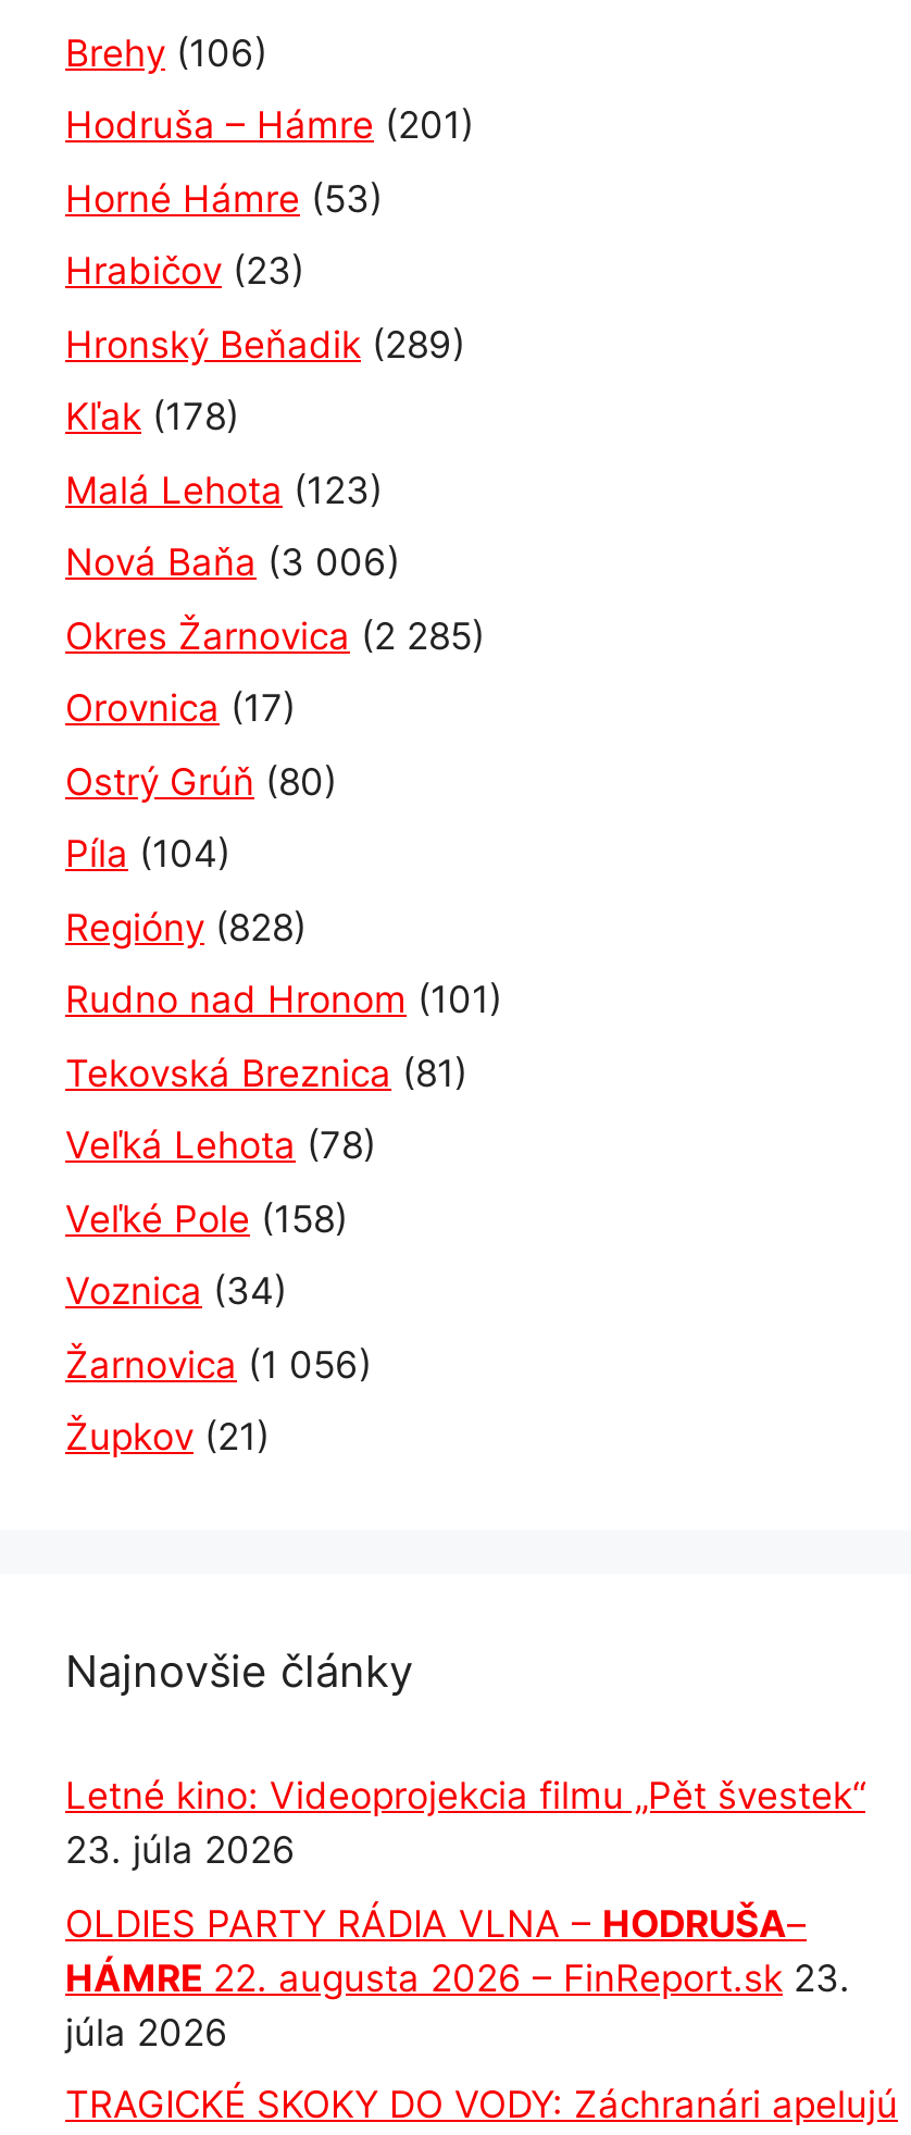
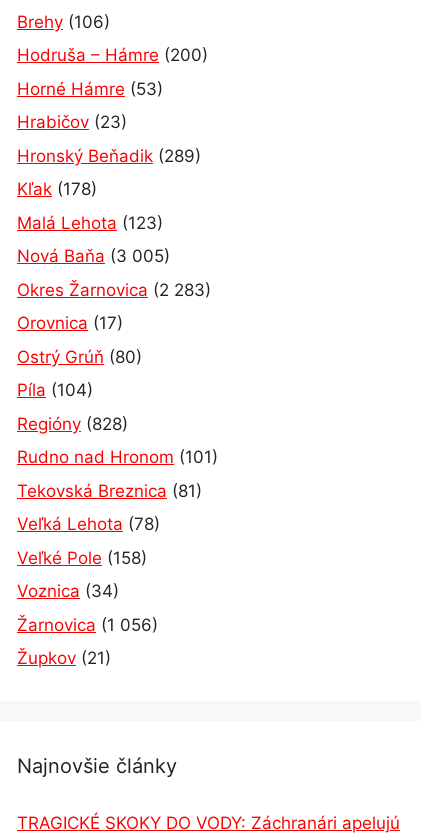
- Hodruša – Hámre (201)
+ Hodruša – Hámre (200)

- Nová Baňa (3 006)
+ Nová Baňa (3 005)

- Okres Žarnovica (2 285)
+ Okres Žarnovica (2 283)

- Letné kino: Videoprojekcia filmu „Pět švestek“
- 23. júla 2026
- OLDIES PARTY RÁDIA VLNA – HODRUŠA–
- HÁMRE 22. augusta 2026 – FinReport.sk 23.
- júla 2026
